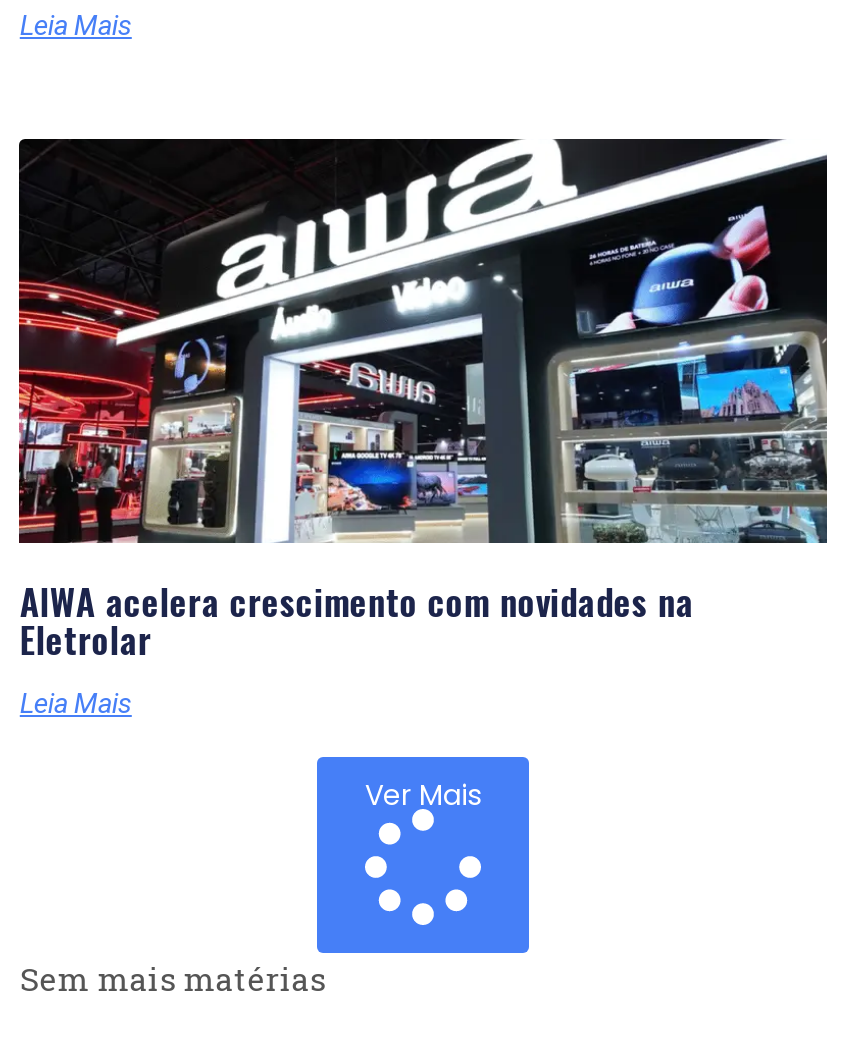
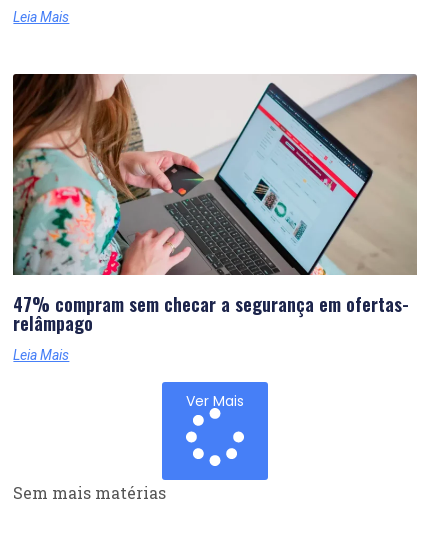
- [image]
- AIWA acelera crescimento com novidades na
- Eletrolar
+ [image]
+ 47% compram sem checar a segurança em ofertas-
+ relâmpago
